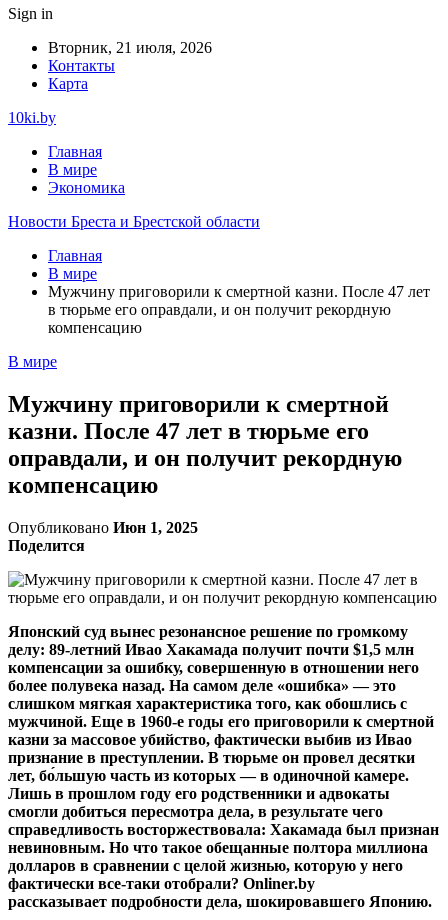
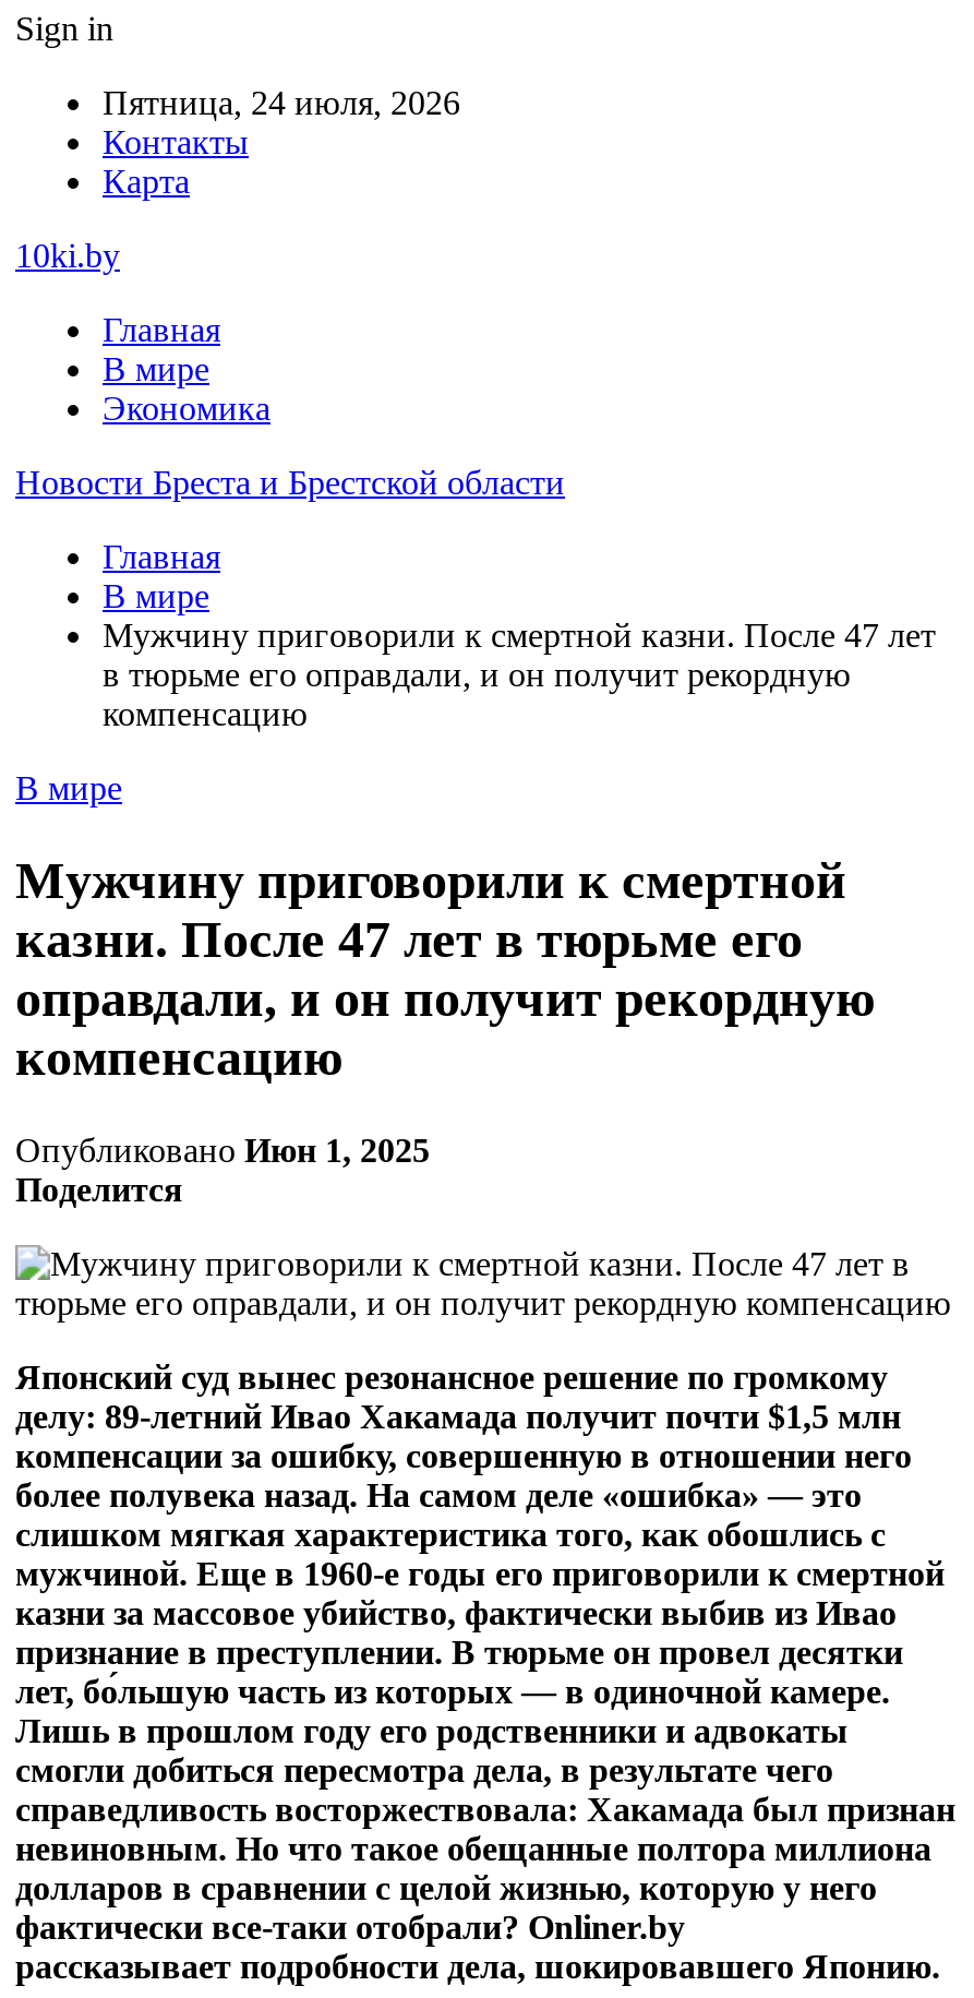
- Вторник, 21 июля, 2026
+ Пятница, 24 июля, 2026
